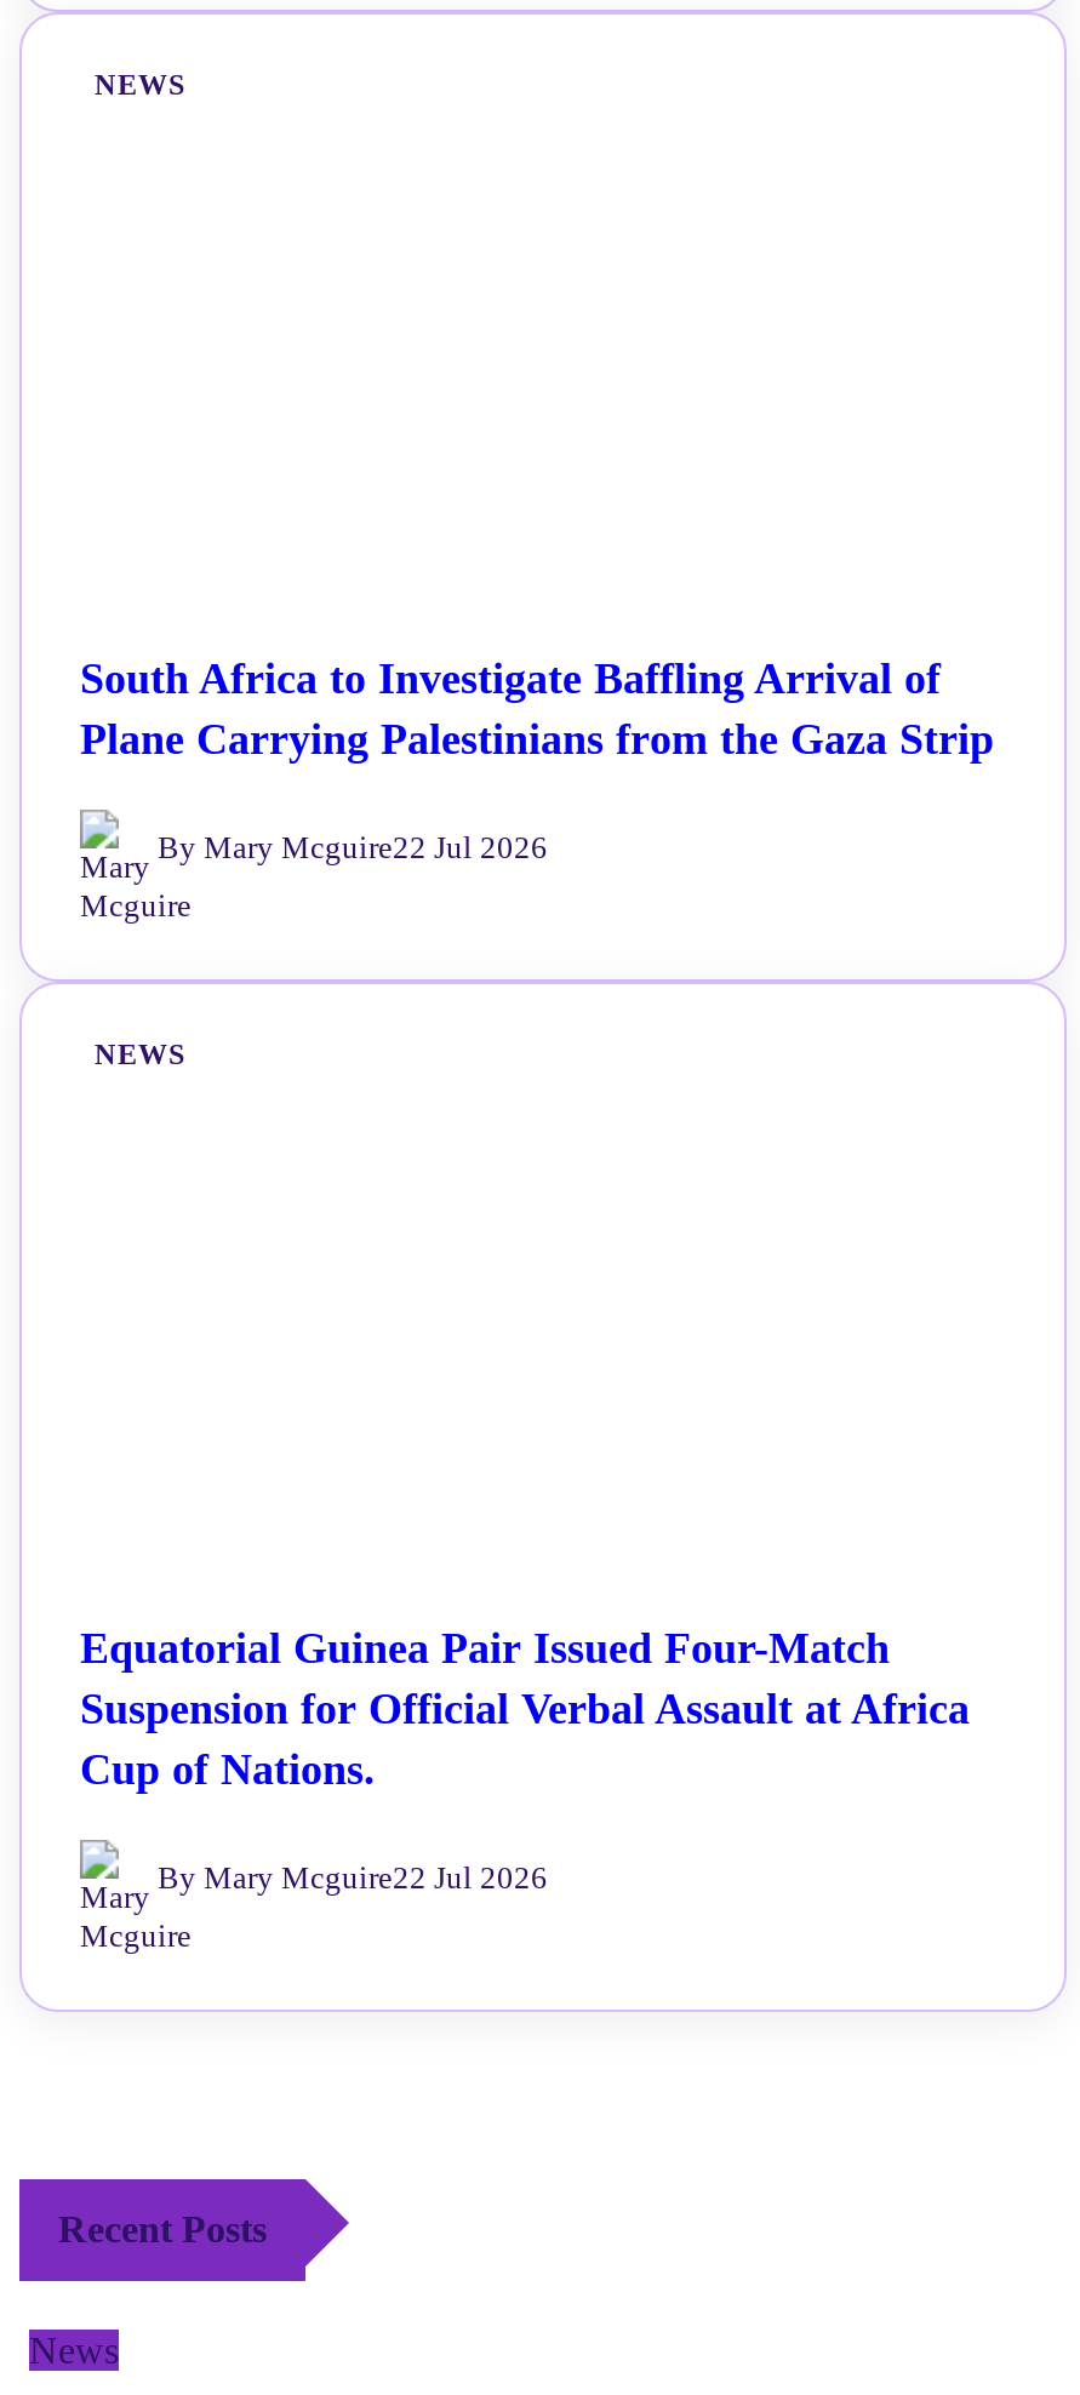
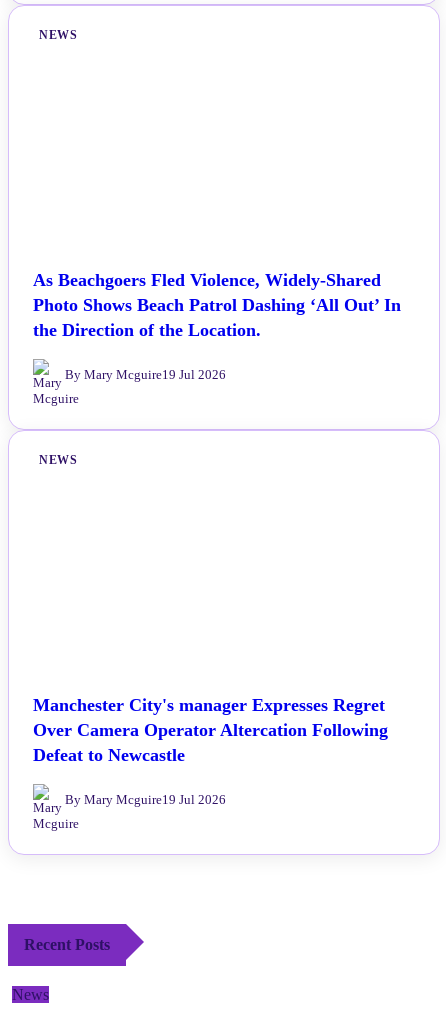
- South Africa to Investigate Baffling Arrival of
- Plane Carrying Palestinians from the Gaza Strip
+ As Beachgoers Fled Violence, Widely-Shared
+ Photo Shows Beach Patrol Dashing ‘All Out’ In
+ the Direction of the Location.

- By Mary Mcguire22 Jul 2026
+ By Mary Mcguire19 Jul 2026

- Equatorial Guinea Pair Issued Four-Match
- Suspension for Official Verbal Assault at Africa
- Cup of Nations.
+ Manchester City's manager Expresses Regret
+ Over Camera Operator Altercation Following
+ Defeat to Newcastle

- By Mary Mcguire22 Jul 2026
+ By Mary Mcguire19 Jul 2026
